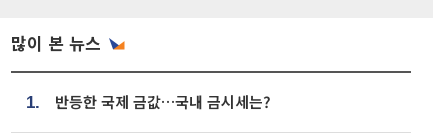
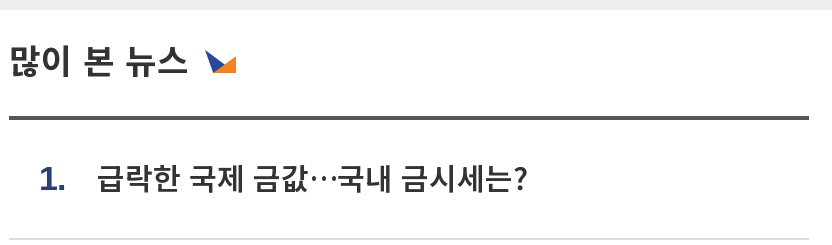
- 반등한 국제 금값…국내 금시세는?
+ 급락한 국제 금값…국내 금시세는?
